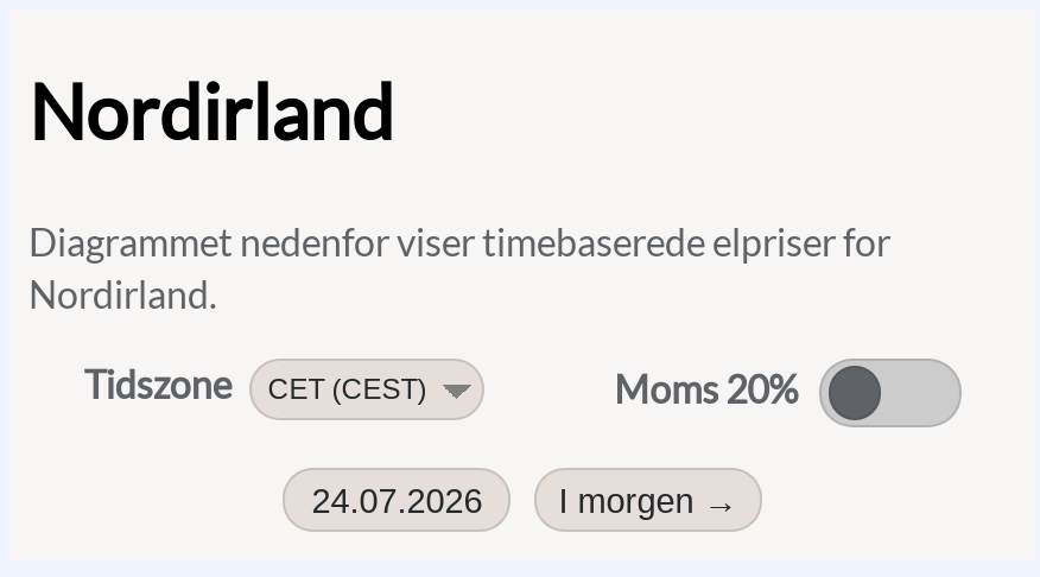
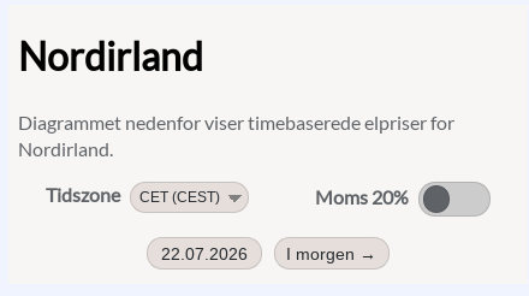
- 24.07.2026
+ 22.07.2026
